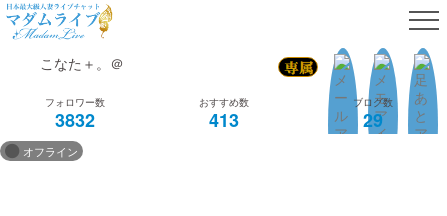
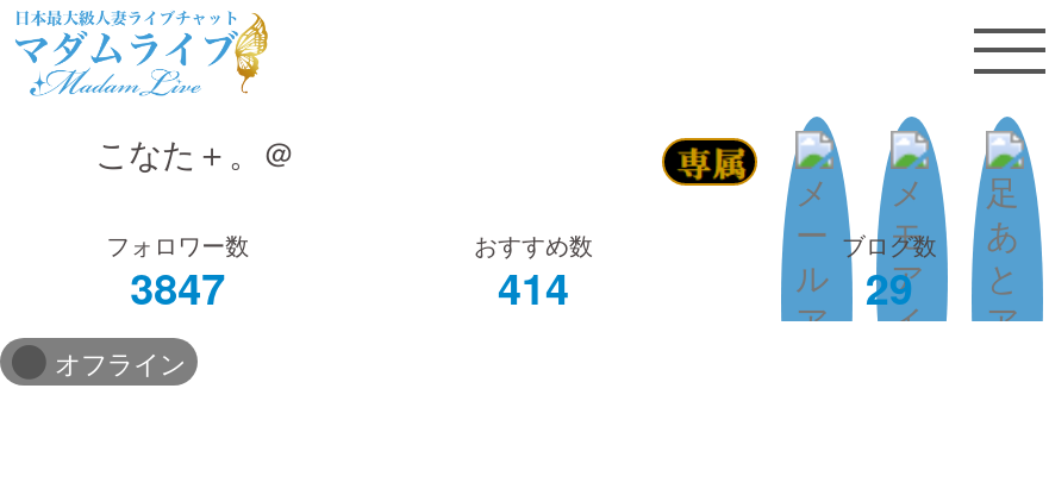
- 3832
+ 3847

- 413
+ 414
